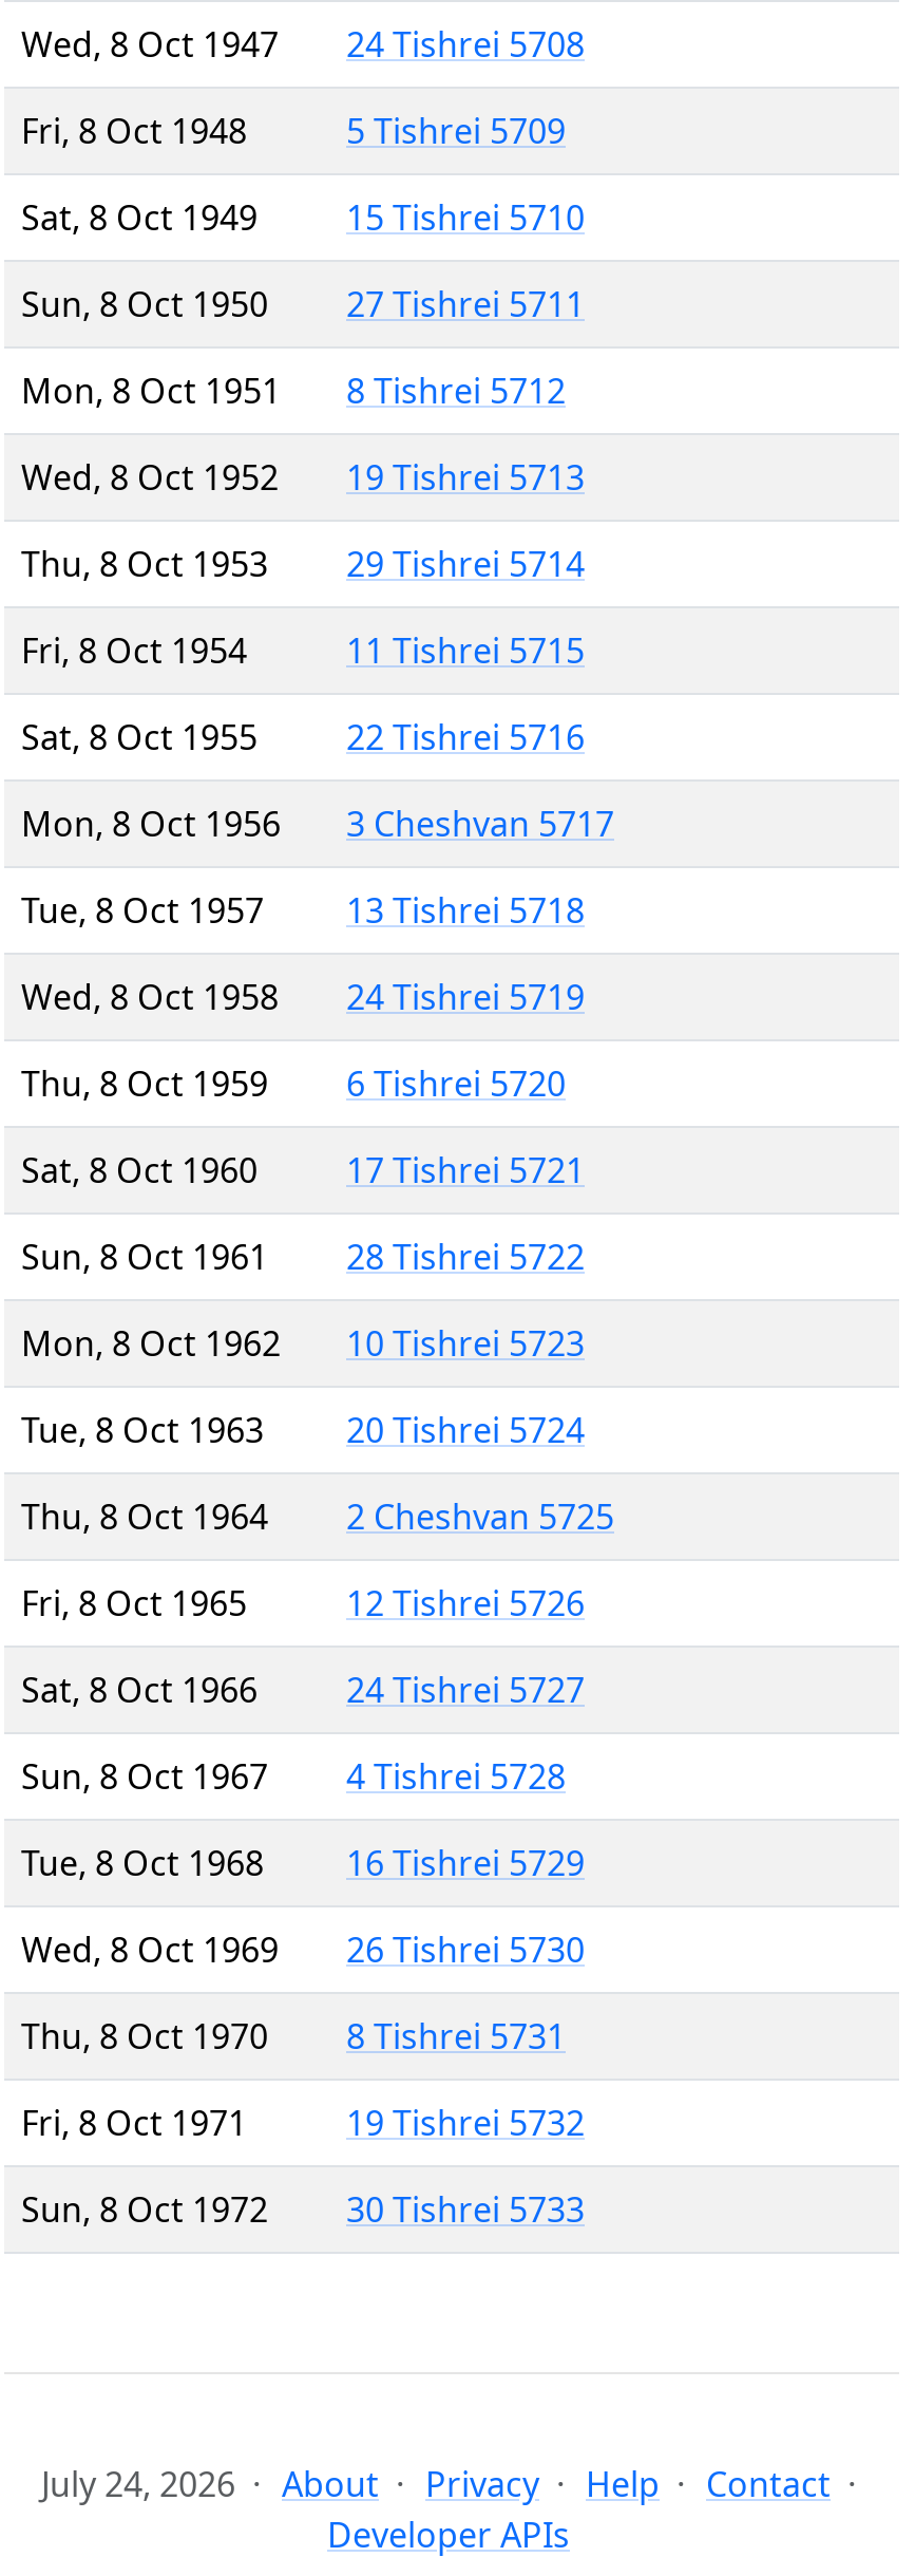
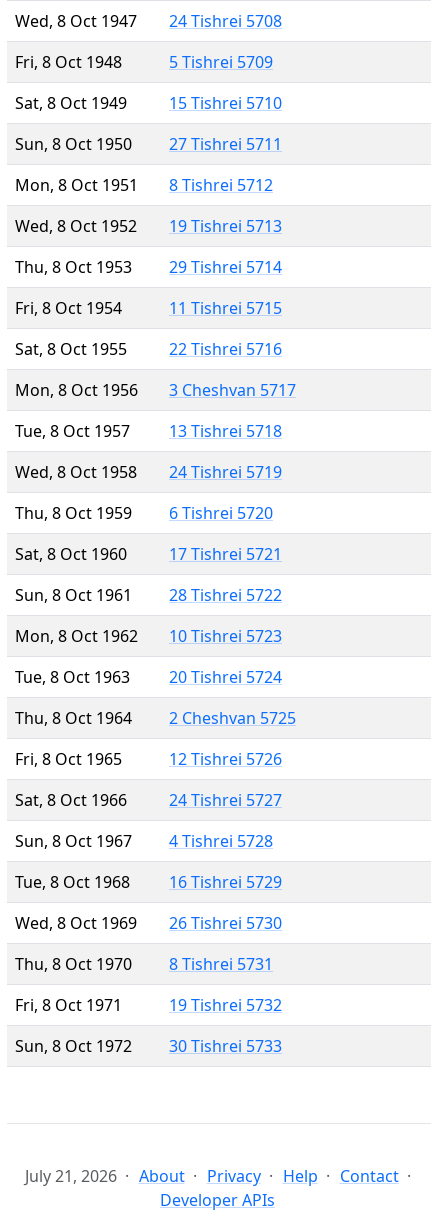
- July 24, 2026 About Privacy Help Contact
+ July 21, 2026 About Privacy Help Contact
